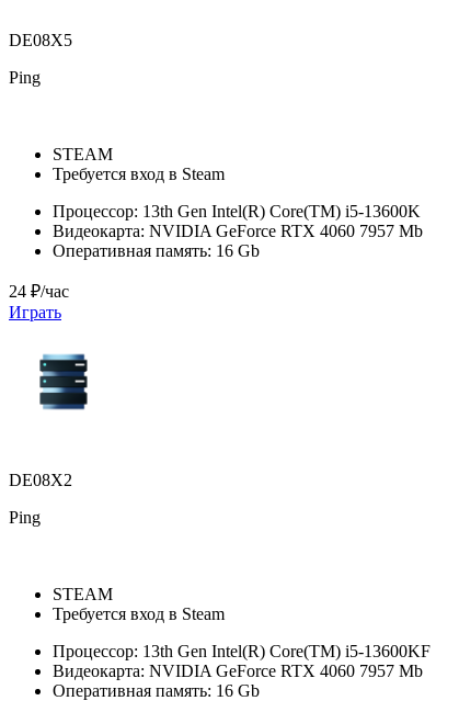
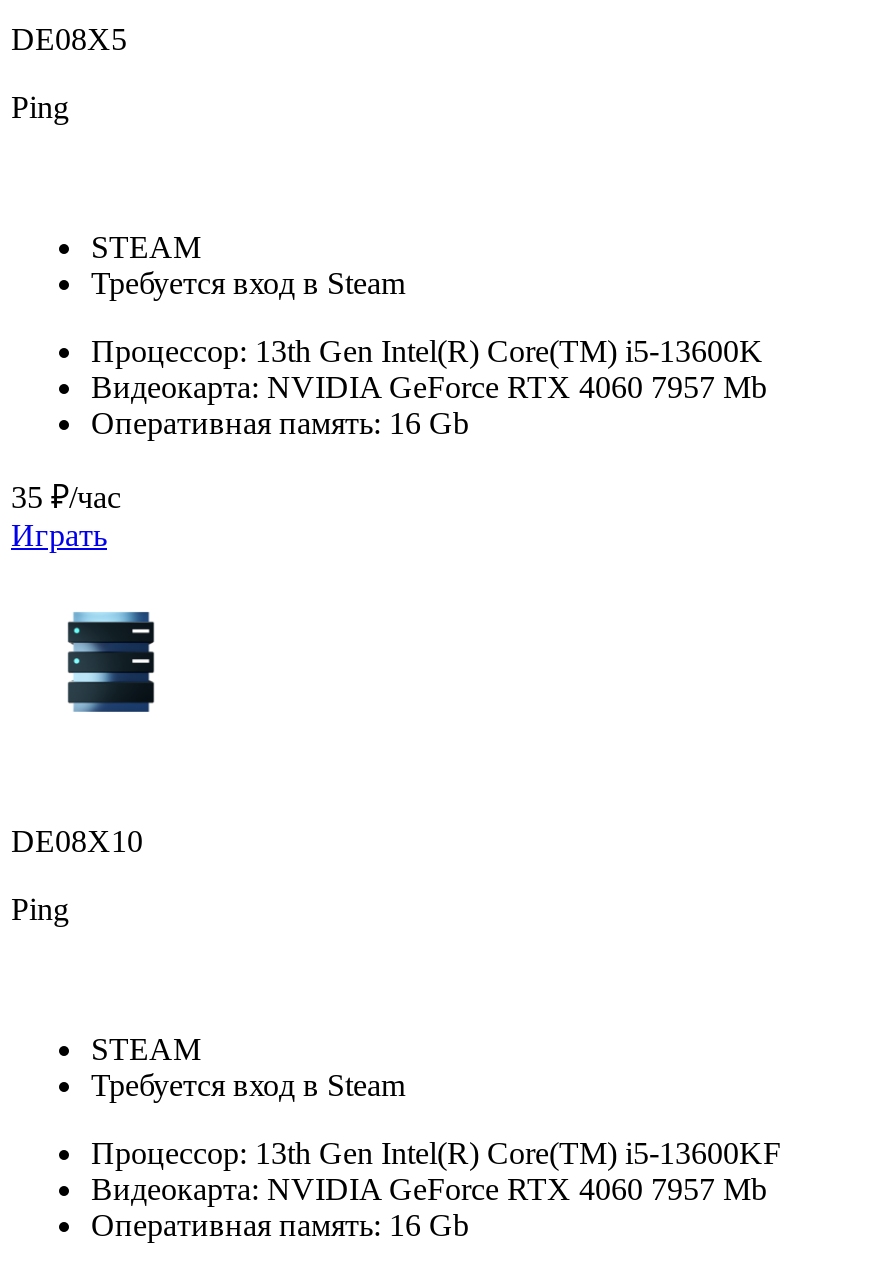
- 24 ₽/час
+ 35 ₽/час

- DE08X2
+ DE08X10
